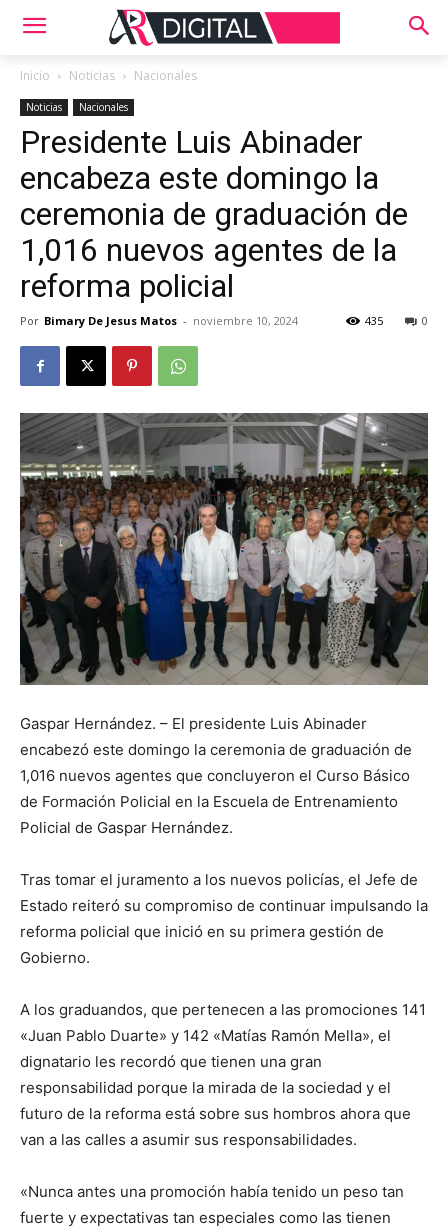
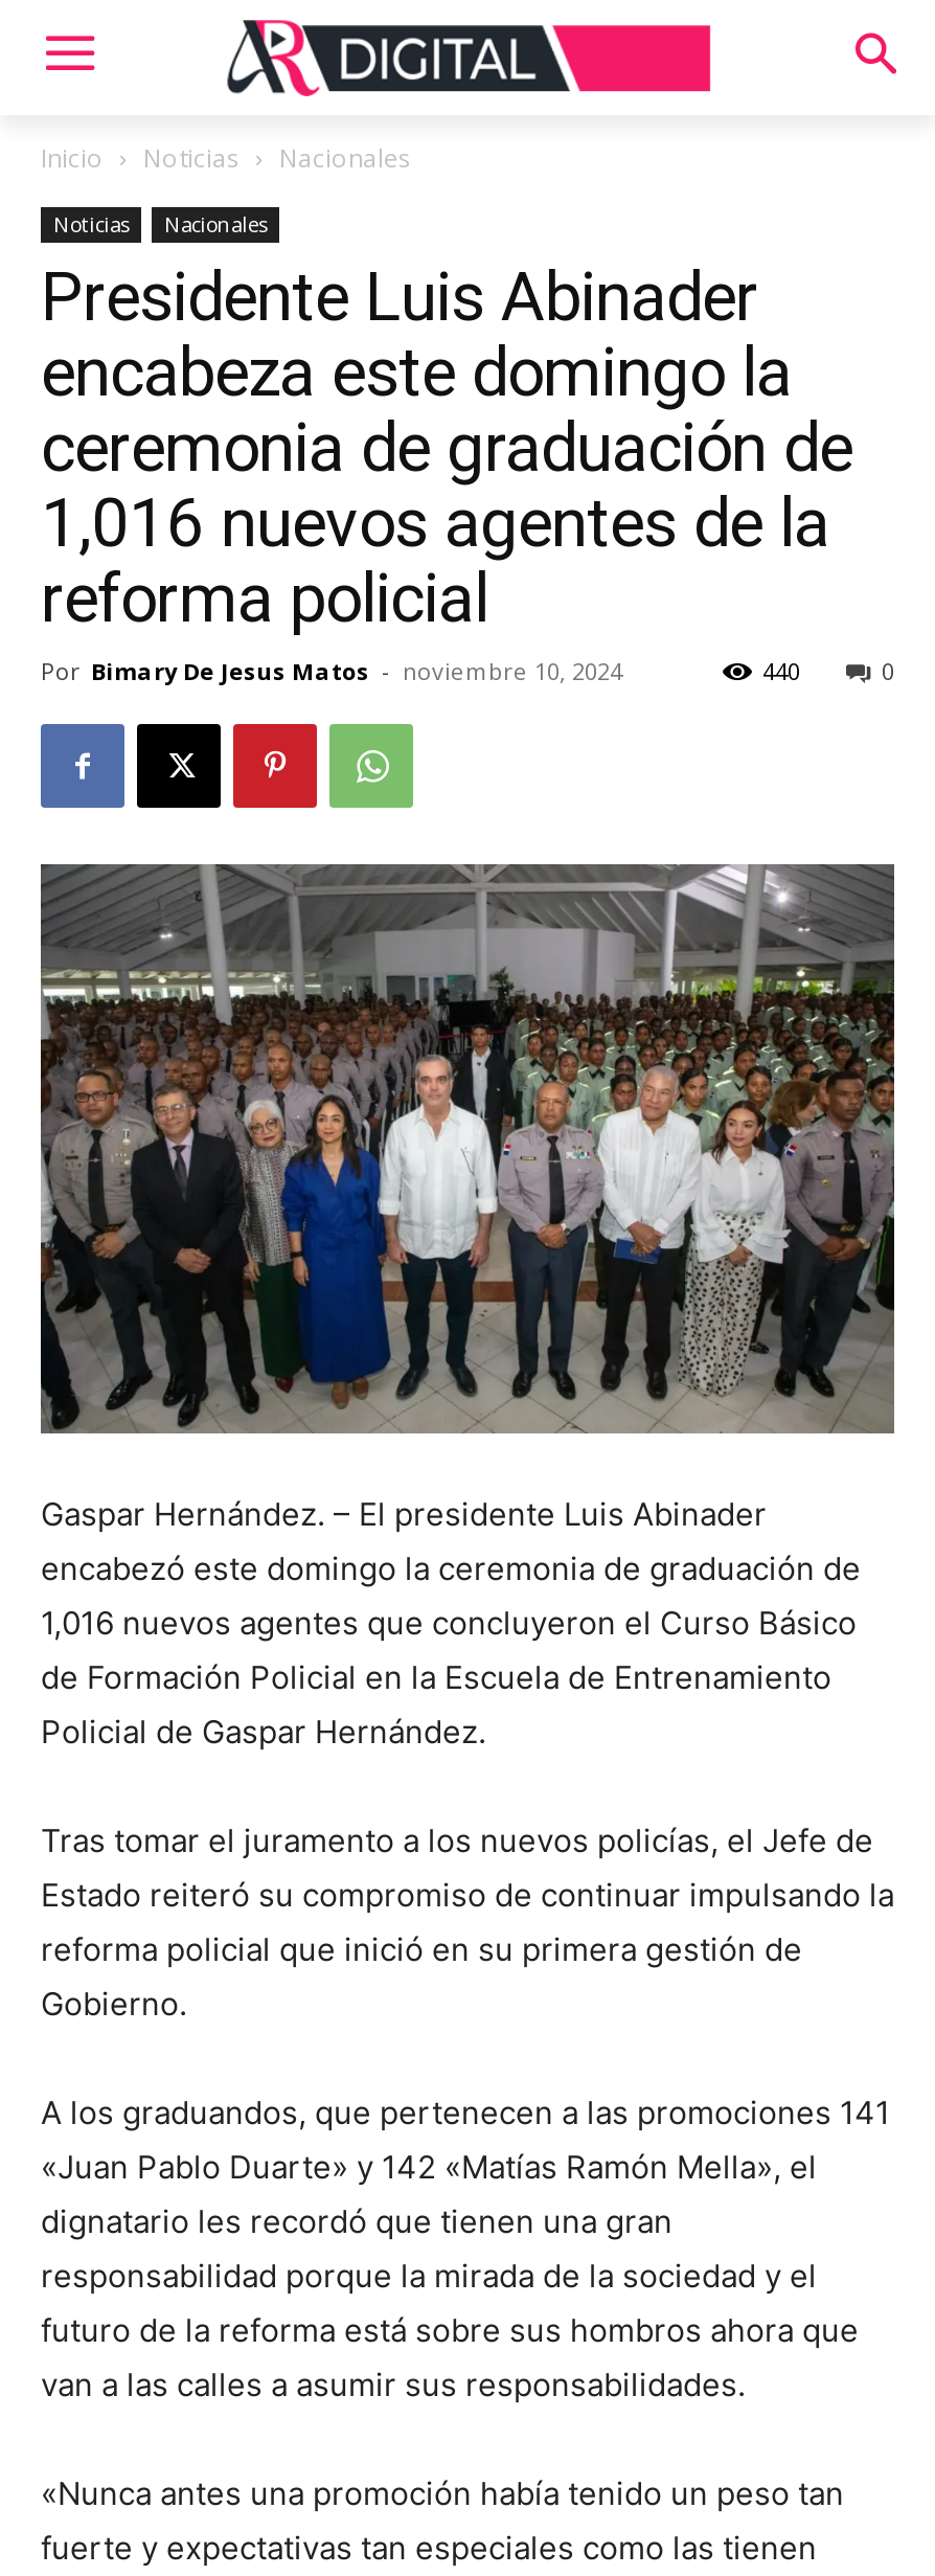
- 435
+ 440
